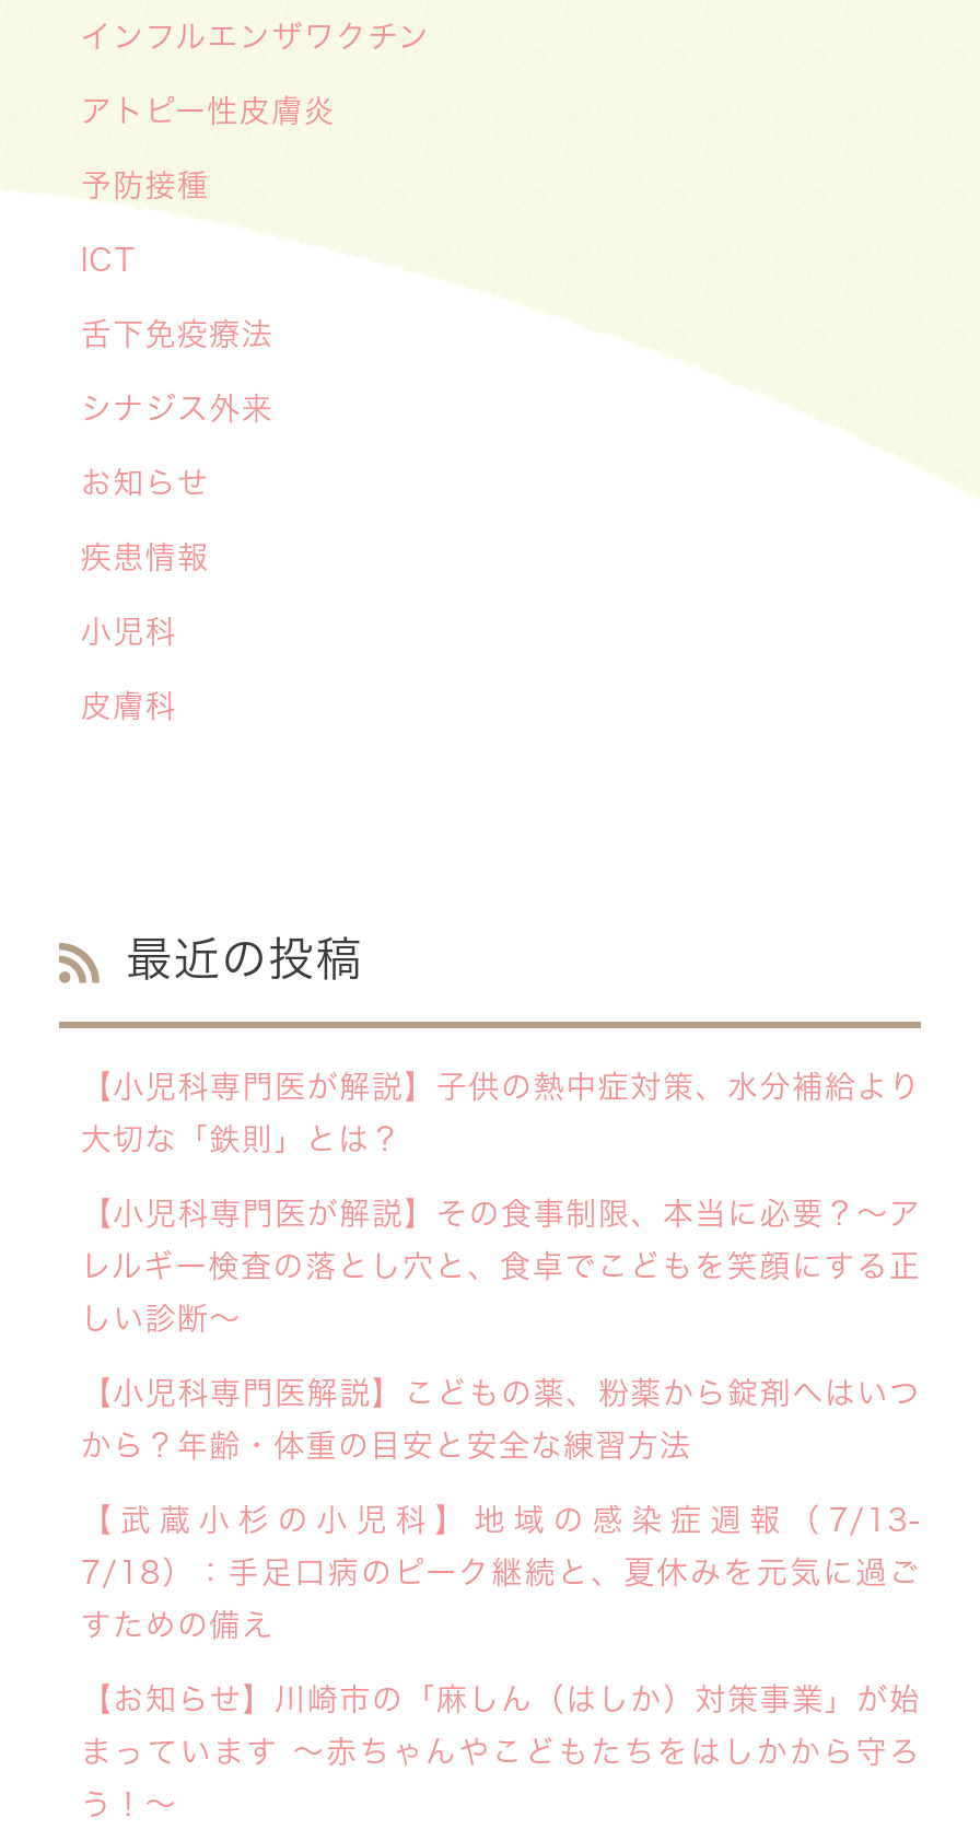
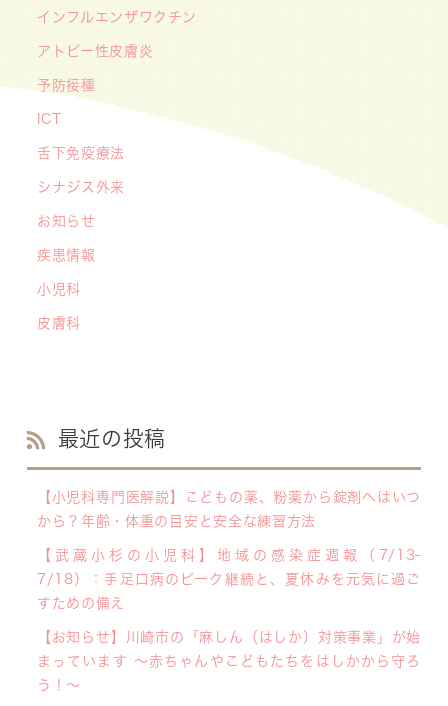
- 【小児科専門医が解説】子供の熱中症対策、水分補給より
- 大切な「鉄則」とは？
- 【小児科専門医が解説】その食事制限、本当に必要？〜ア
- レルギー検査の落とし穴と、食卓でこどもを笑顔にする正
- しい診断〜
